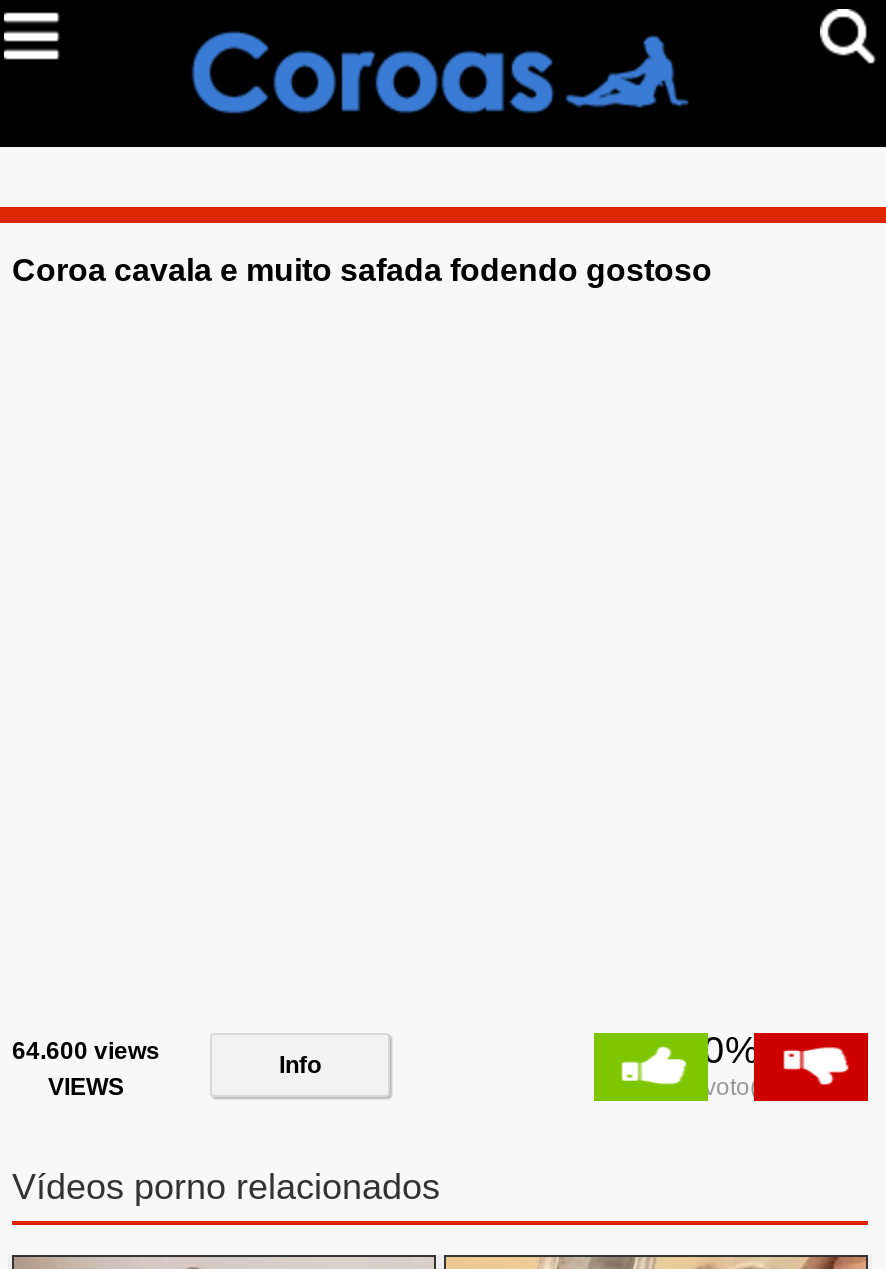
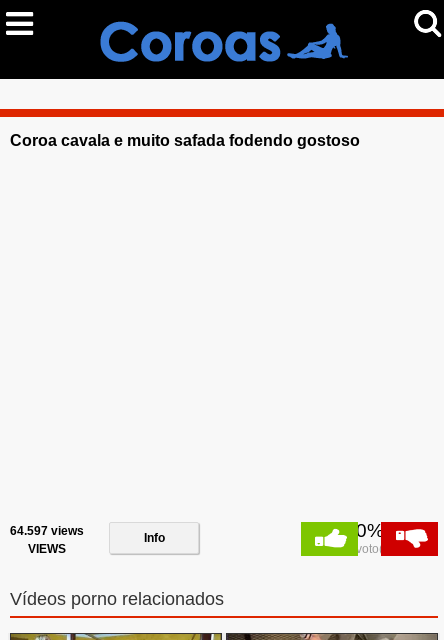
- 64.600 views
+ 64.597 views
